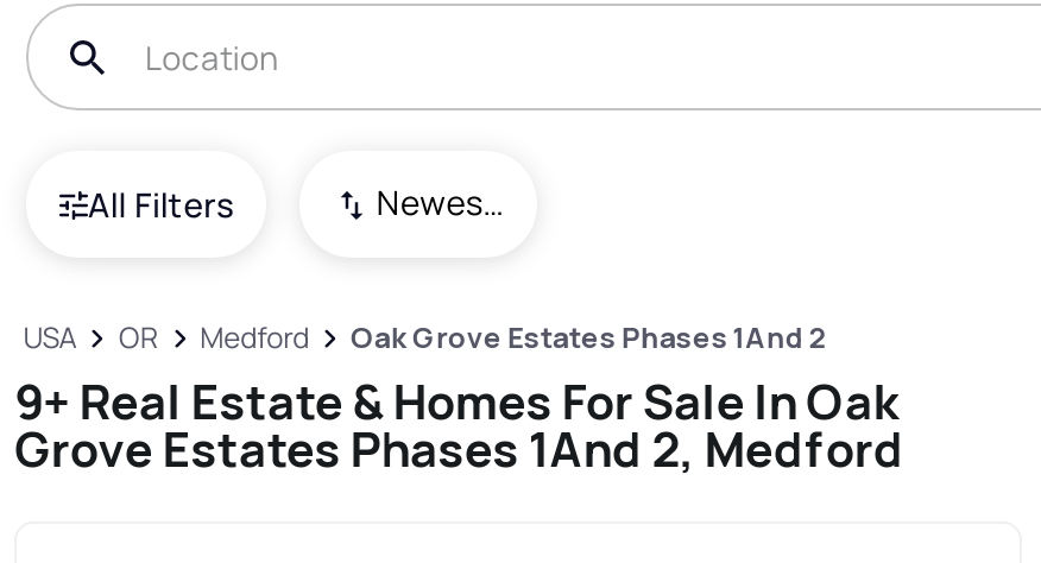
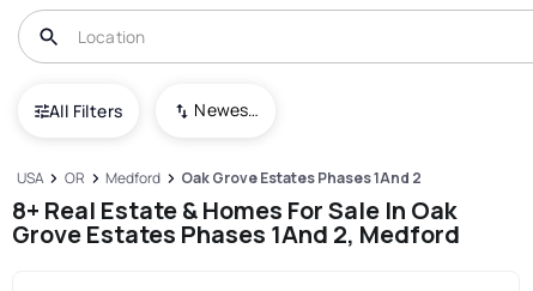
- 9+ Real Estate & Homes For Sale In Oak
+ 8+ Real Estate & Homes For Sale In Oak
